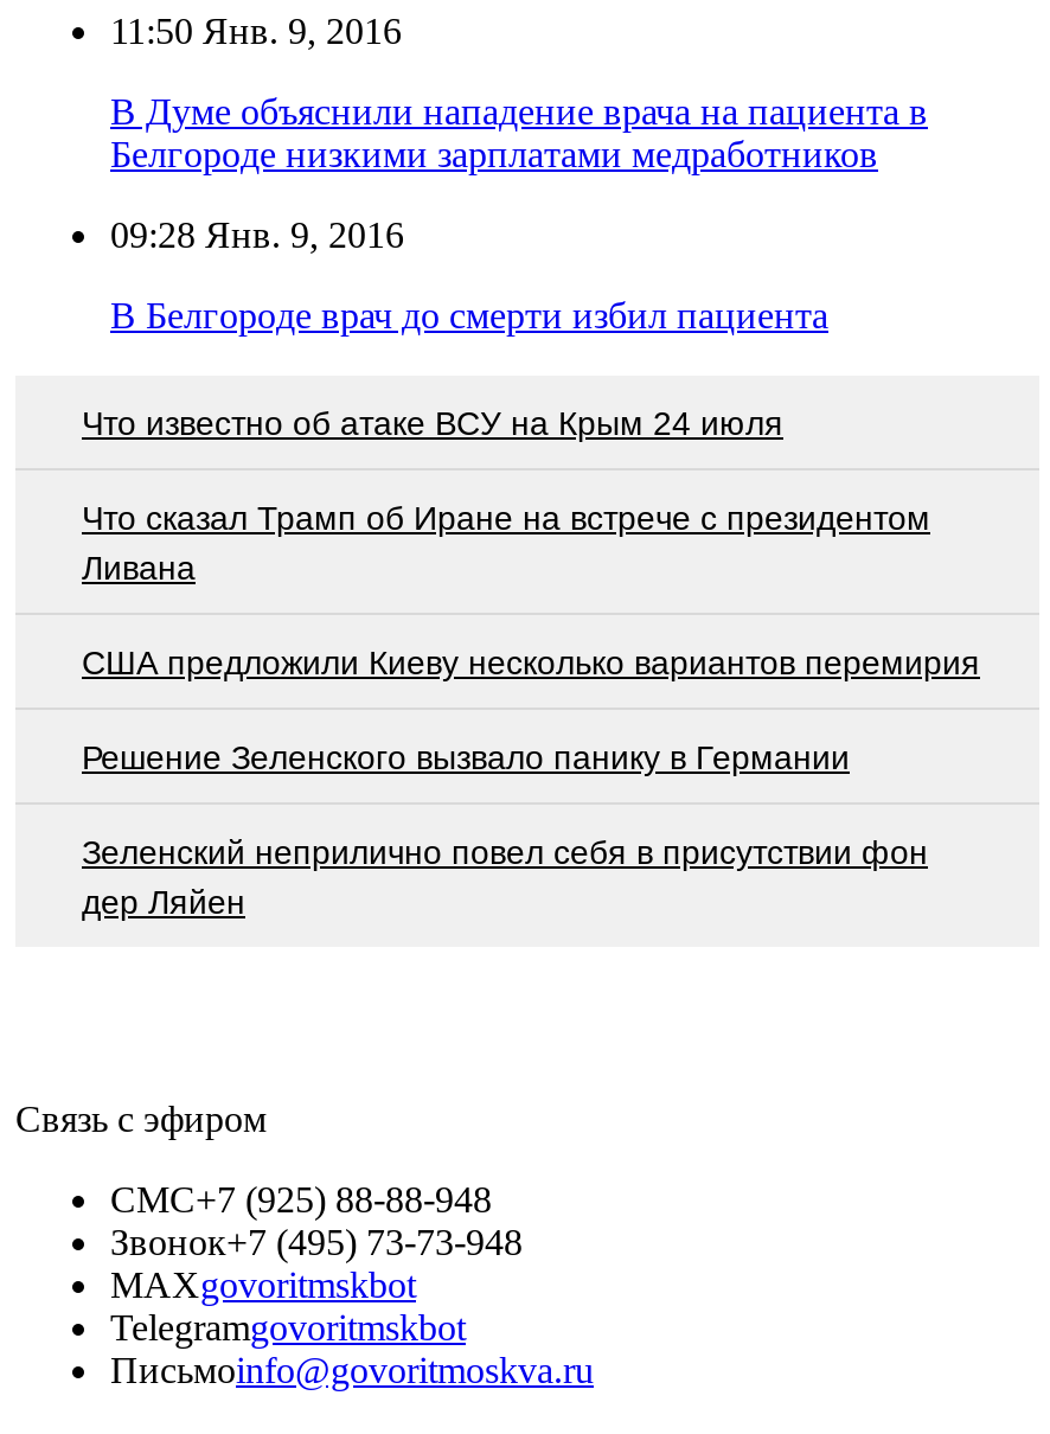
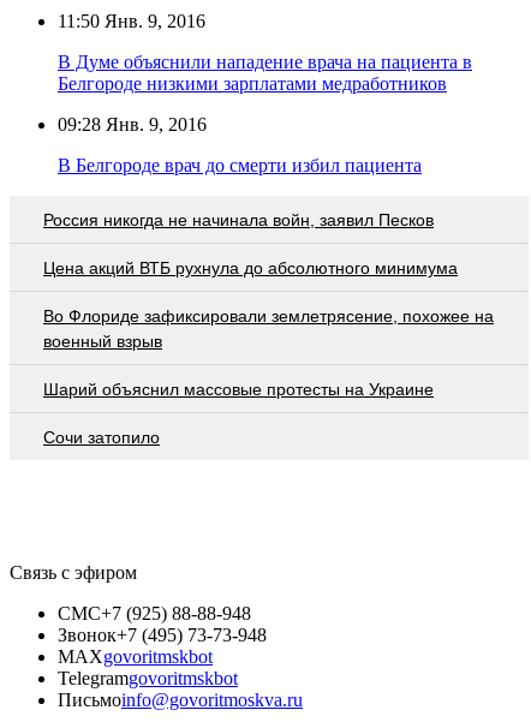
- Что известно об атаке ВСУ на Крым 24 июля
+ Россия никогда не начинала войн, заявил Песков

- Что сказал Трамп об Иране на встрече с президентом
- Ливана
+ Цена акций ВТБ рухнула до абсолютного минимума

- США предложили Киеву несколько вариантов перемирия
+ Во Флориде зафиксировали землетрясение, похожее на
+ военный взрыв

- Решение Зеленского вызвало панику в Германии
+ Шарий объяснил массовые протесты на Украине

- Зеленский неприлично повел cебя в присутствии фон
- дер Ляйен
+ Сочи затопило
